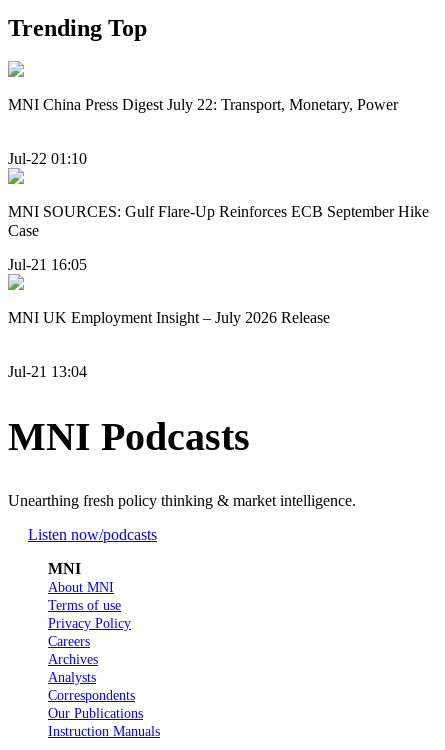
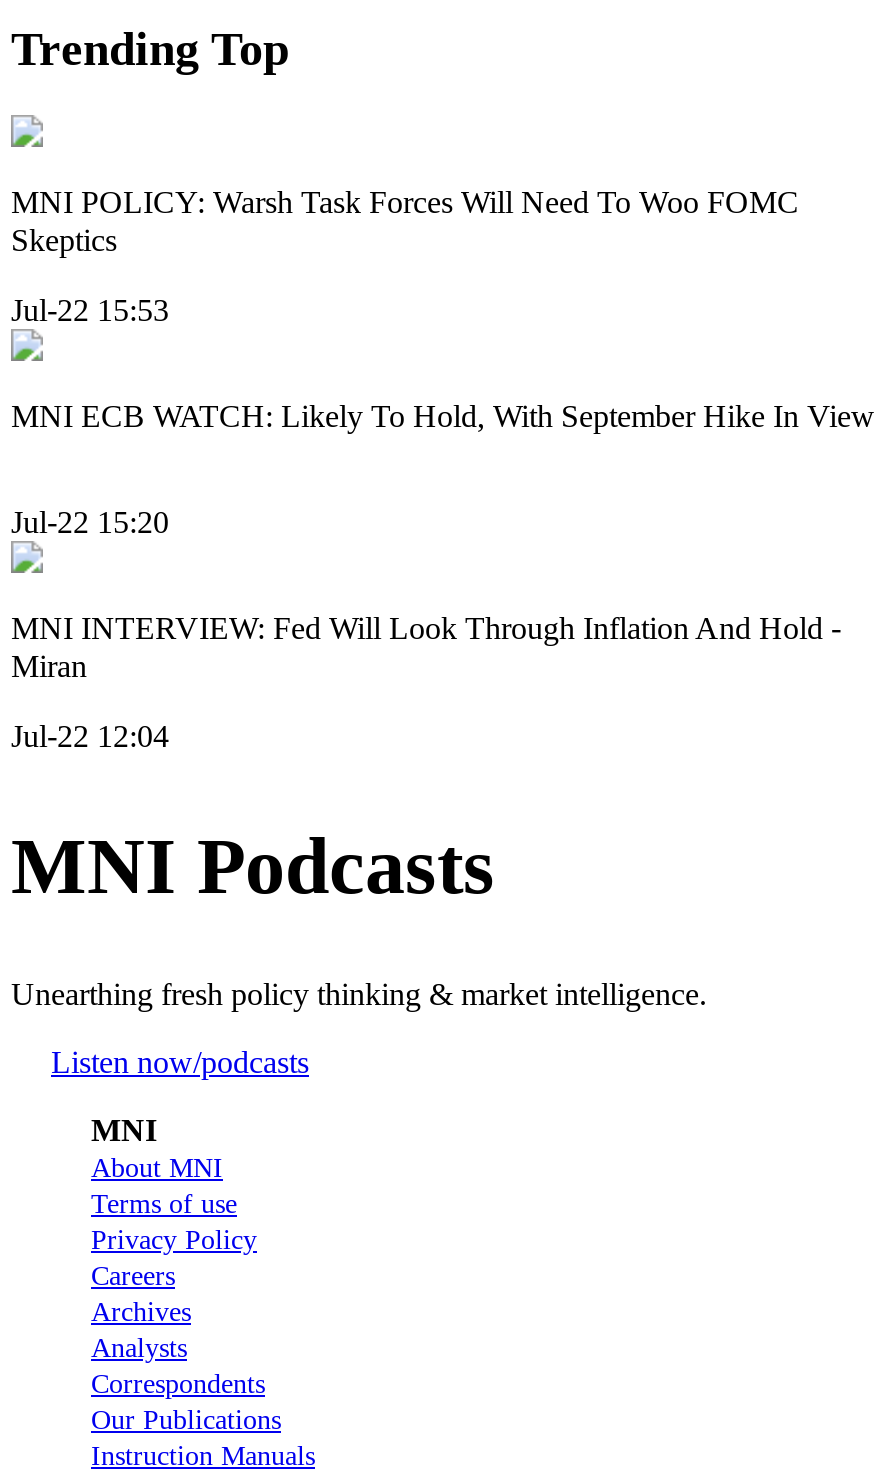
- MNI China Press Digest July 22: Transport, Monetary, Power
+ MNI POLICY: Warsh Task Forces Will Need To Woo FOMC
+ Skeptics

- Jul-22 01:10
+ Jul-22 15:53

- MNI SOURCES: Gulf Flare-Up Reinforces ECB September Hike
- Case
+ MNI ECB WATCH: Likely To Hold, With September Hike In View

- Jul-21 16:05
+ Jul-22 15:20

- MNI UK Employment Insight – July 2026 Release
+ MNI INTERVIEW: Fed Will Look Through Inflation And Hold -
+ Miran

- Jul-21 13:04
+ Jul-22 12:04
